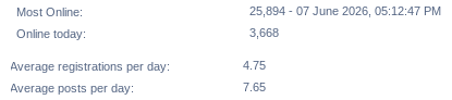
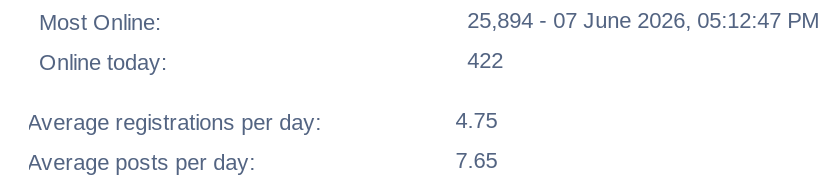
- 3,668
+ 422
